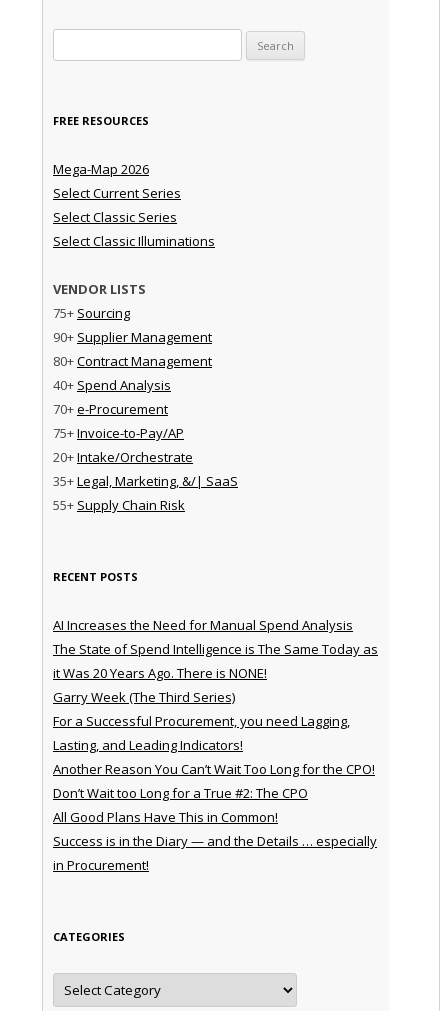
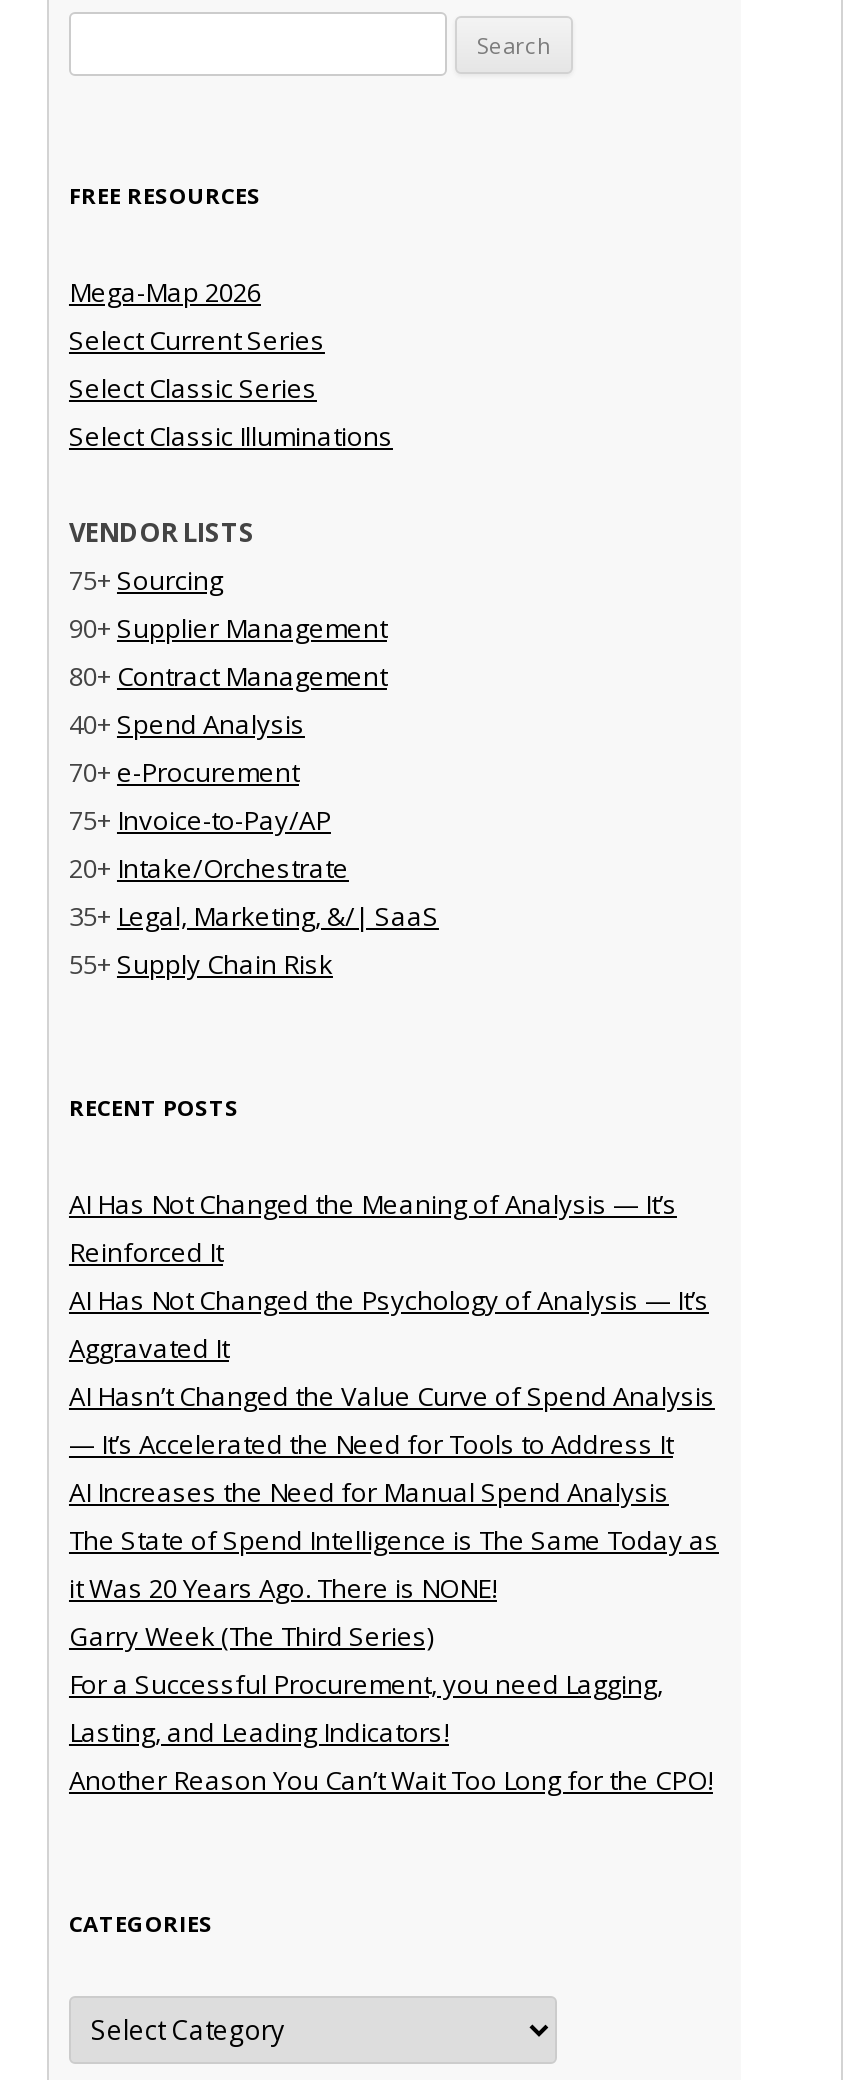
+ AI Has Not Changed the Meaning of Analysis — It’s
+ Reinforced It
+ AI Has Not Changed the Psychology of Analysis — It’s
+ Aggravated It
+ AI Hasn’t Changed the Value Curve of Spend Analysis
+ — It’s Accelerated the Need for Tools to Address It

moved down: AI Increases the Need for Manual Spend Analysis | The State of Spend Intelligence is The Same Today as | it Was 20 Years Ago. There is NONE! | Garry Week (The Third Series) | For a Successful Procurement, you need Lagging, | Lasting, and Leading Indicators! | Another Reason You Can’t Wait Too Long for the CPO!

- Don’t Wait too Long for a True #2: The CPO
- All Good Plans Have This in Common!
- Success is in the Diary — and the Details … especially
- in Procurement!
